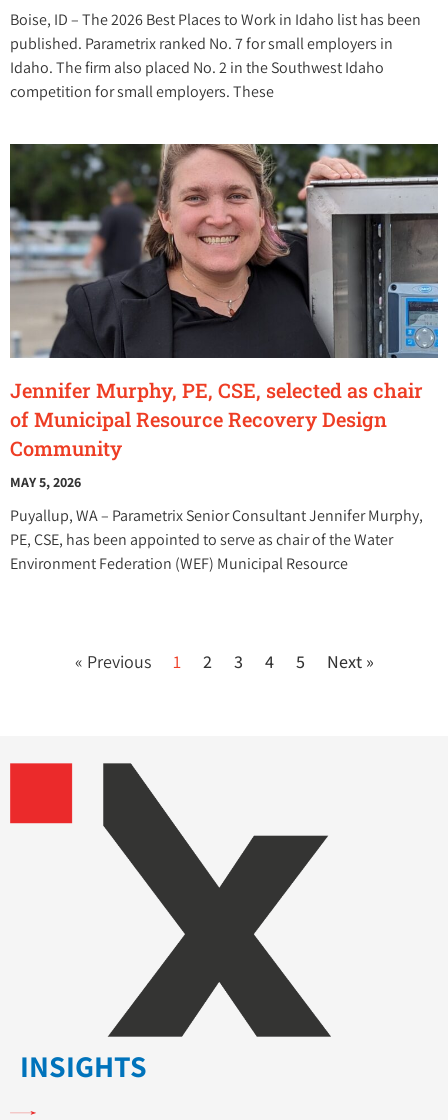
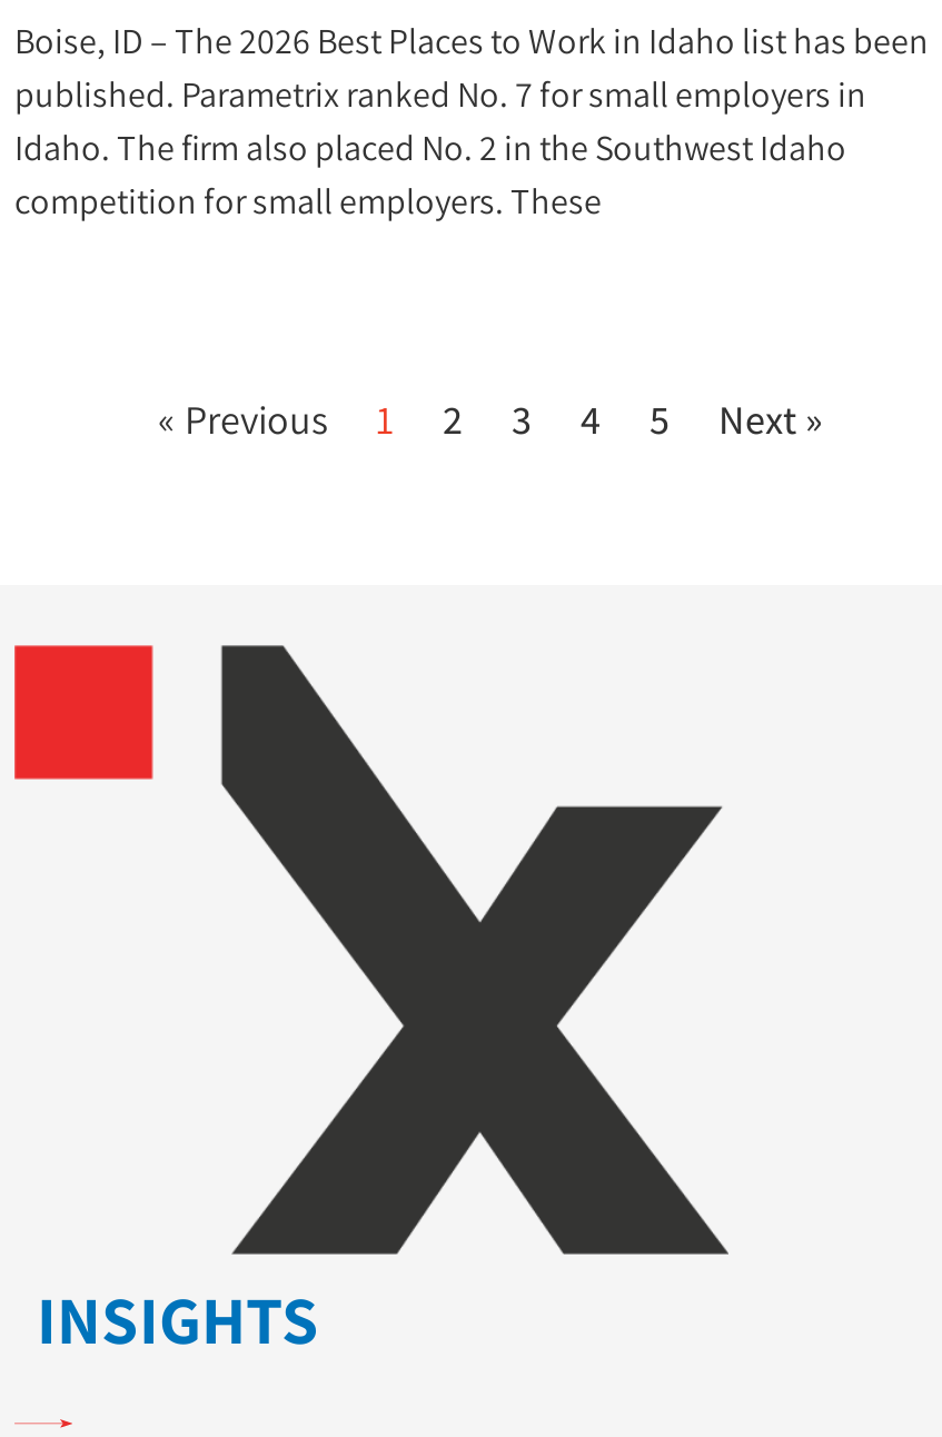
- [image]
- Jennifer Murphy, PE, CSE, selected as chair
- of Municipal Resource Recovery Design
- Community
- MAY 5, 2026
- Puyallup, WA – Parametrix Senior Consultant Jennifer Murphy,
- PE, CSE, has been appointed to serve as chair of the Water
- Environment Federation (WEF) Municipal Resource
